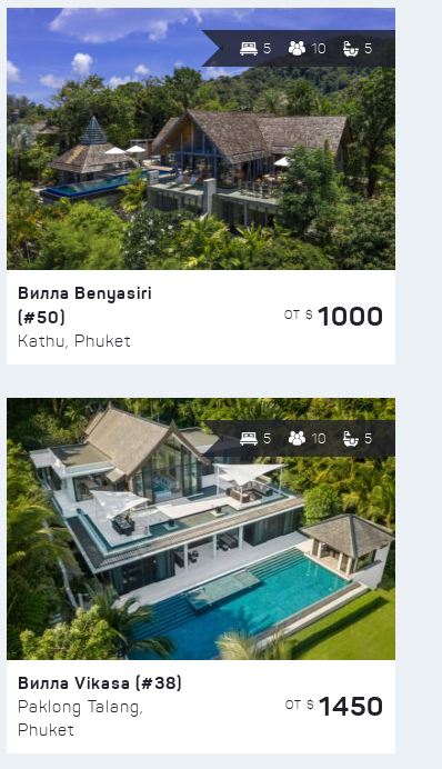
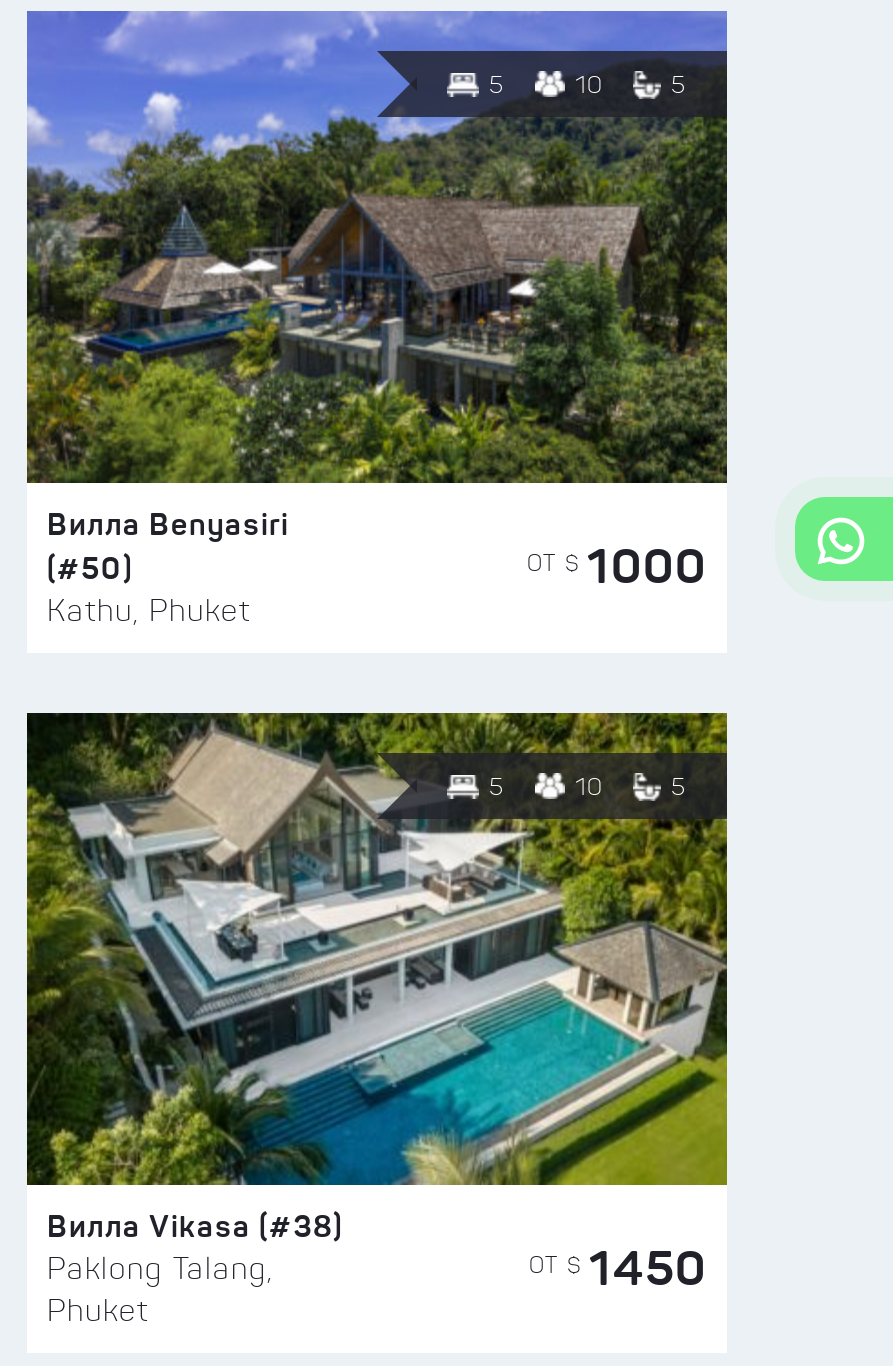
+ [image]
